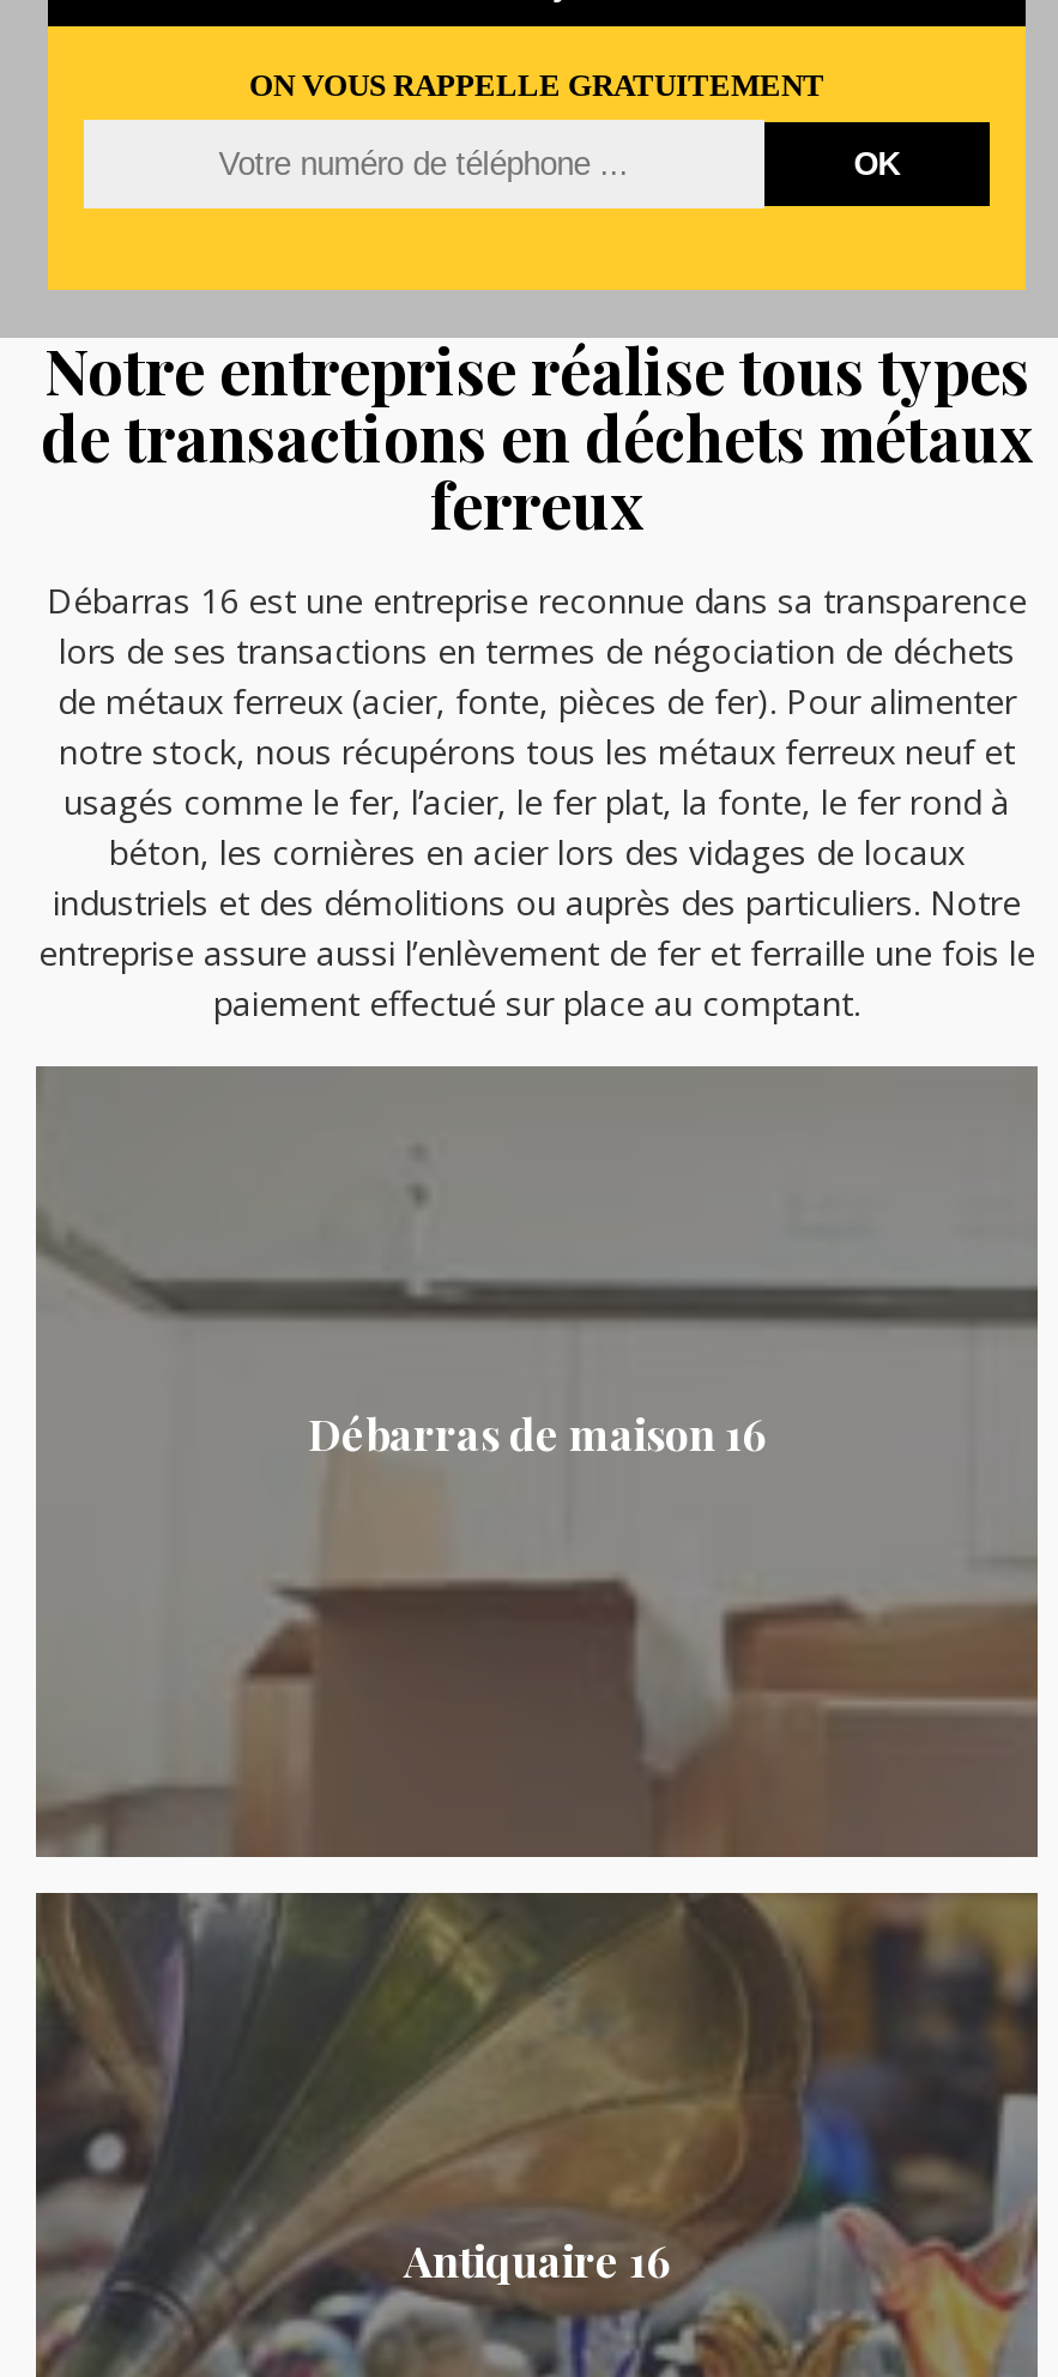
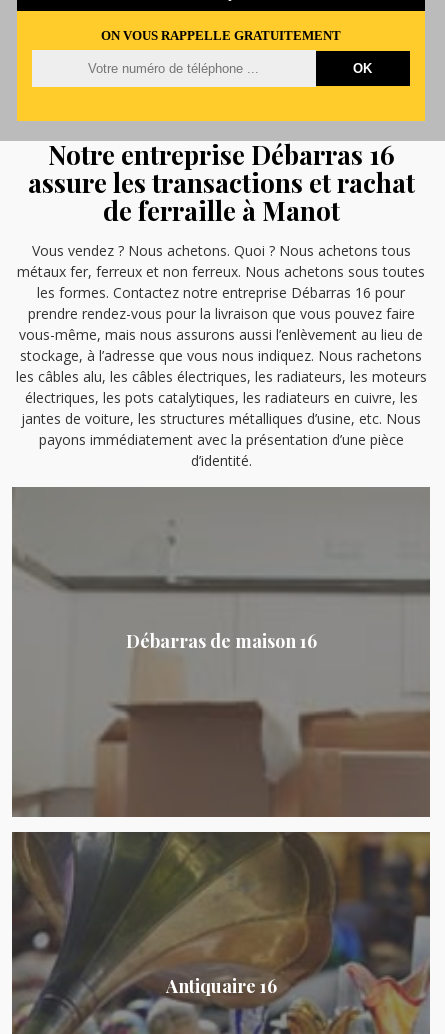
- Notre entreprise réalise tous types
- de transactions en déchets métaux
- ferreux
- Débarras 16 est une entreprise reconnue dans sa transparence
- lors de ses transactions en termes de négociation de déchets
- de métaux ferreux (acier, fonte, pièces de fer). Pour alimenter
- notre stock, nous récupérons tous les métaux ferreux neuf et
- usagés comme le fer, l’acier, le fer plat, la fonte, le fer rond à
- béton, les cornières en acier lors des vidages de locaux
- industriels et des démolitions ou auprès des particuliers. Notre
- entreprise assure aussi l’enlèvement de fer et ferraille une fois le
- paiement effectué sur place au comptant.
+ Notre entreprise Débarras 16
+ assure les transactions et rachat
+ de ferraille à Manot
+ Vous vendez ? Nous achetons. Quoi ? Nous achetons tous
+ métaux fer, ferreux et non ferreux. Nous achetons sous toutes
+ les formes. Contactez notre entreprise Débarras 16 pour
+ prendre rendez-vous pour la livraison que vous pouvez faire
+ vous-même, mais nous assurons aussi l’enlèvement au lieu de
+ stockage, à l’adresse que vous nous indiquez. Nous rachetons
+ les câbles alu, les câbles électriques, les radiateurs, les moteurs
+ électriques, les pots catalytiques, les radiateurs en cuivre, les
+ jantes de voiture, les structures métalliques d’usine, etc. Nous
+ payons immédiatement avec la présentation d’une pièce
+ d’identité.
